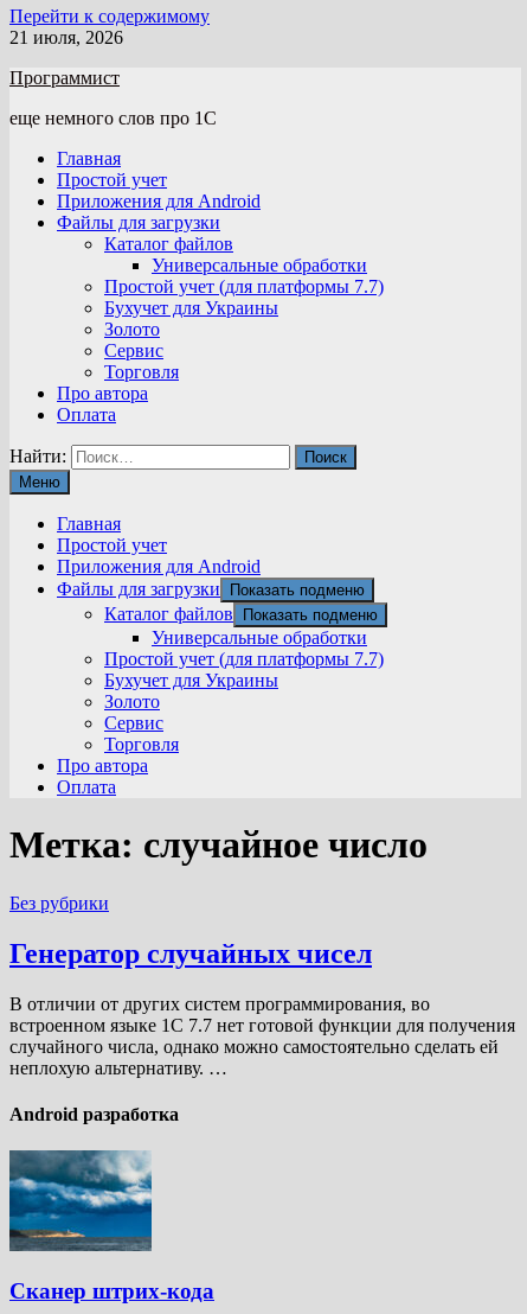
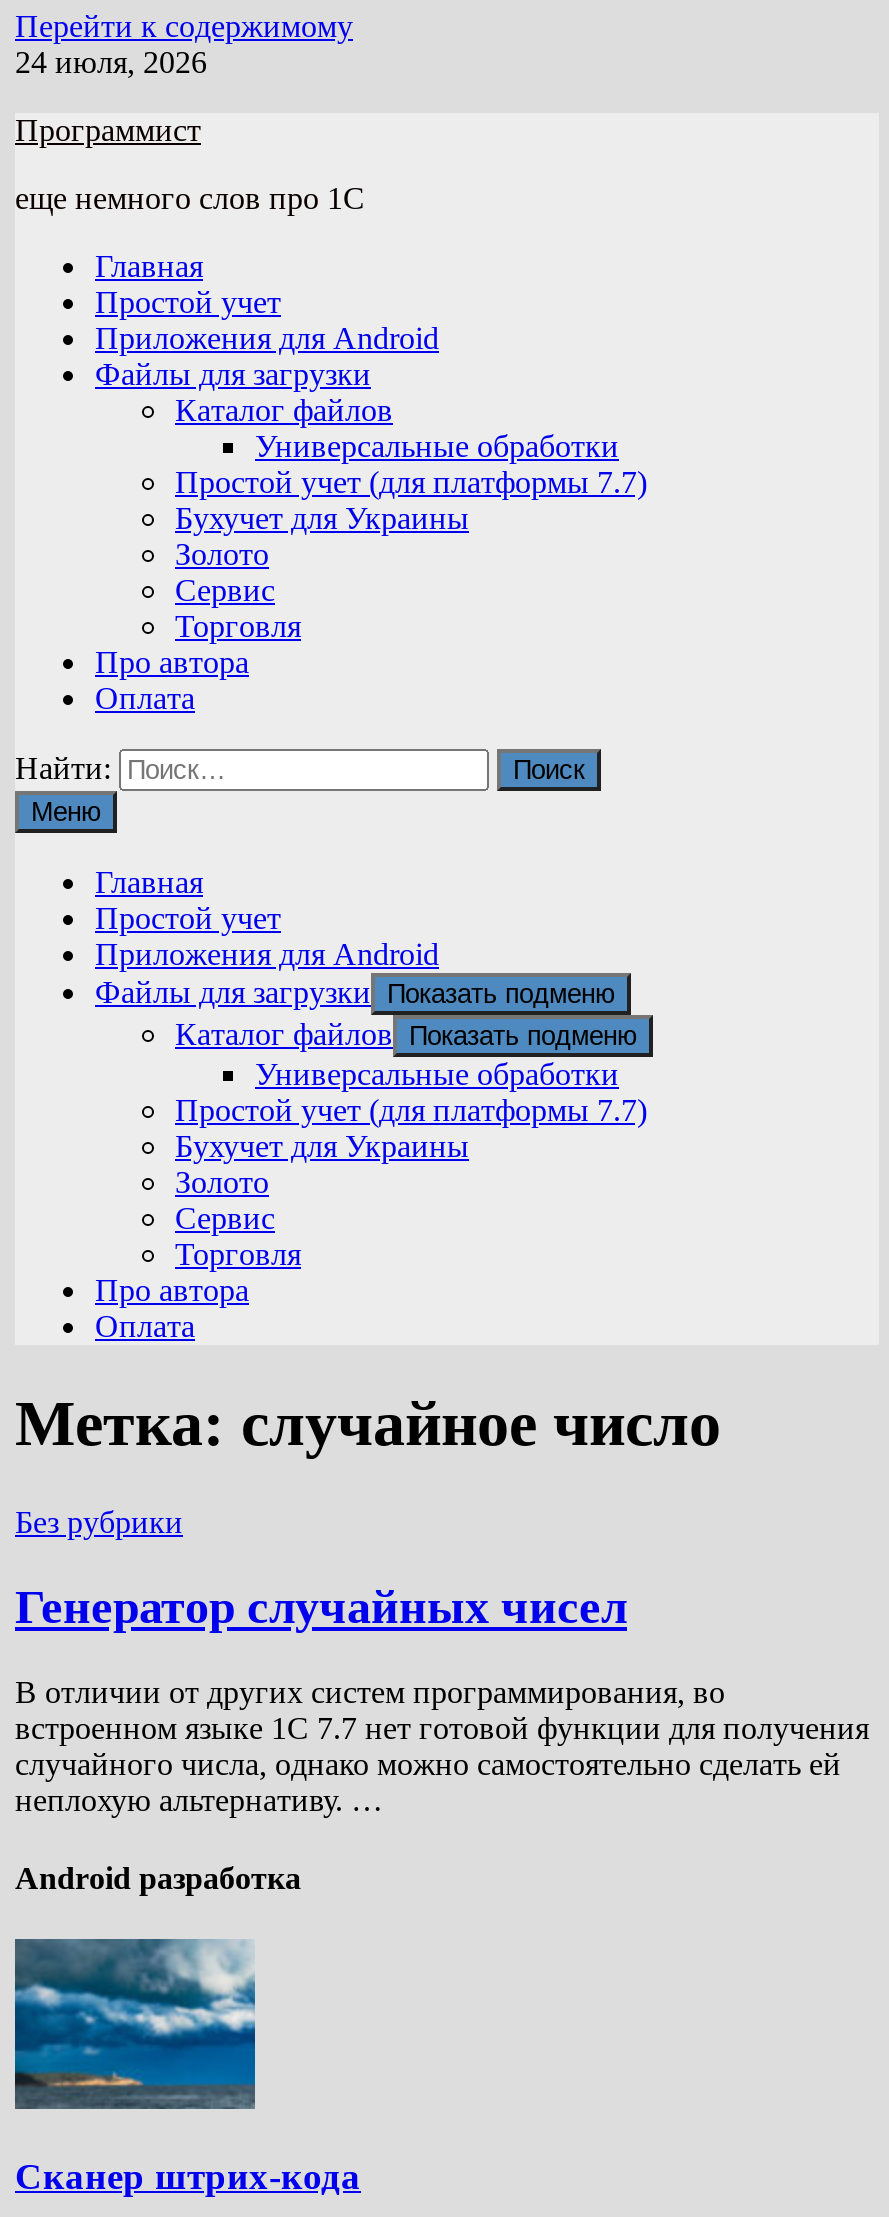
- 21 июля, 2026
+ 24 июля, 2026
